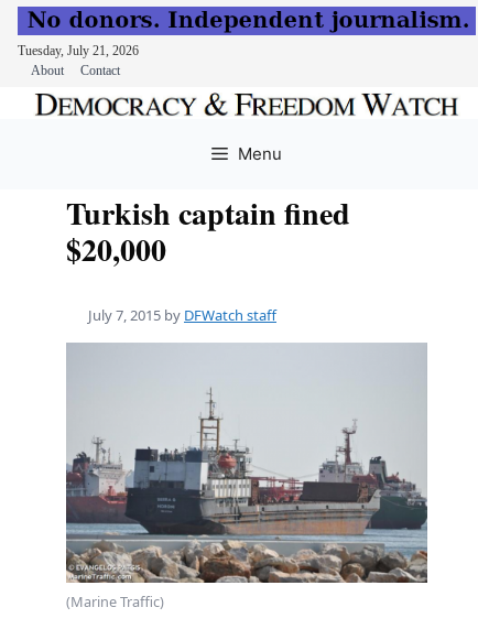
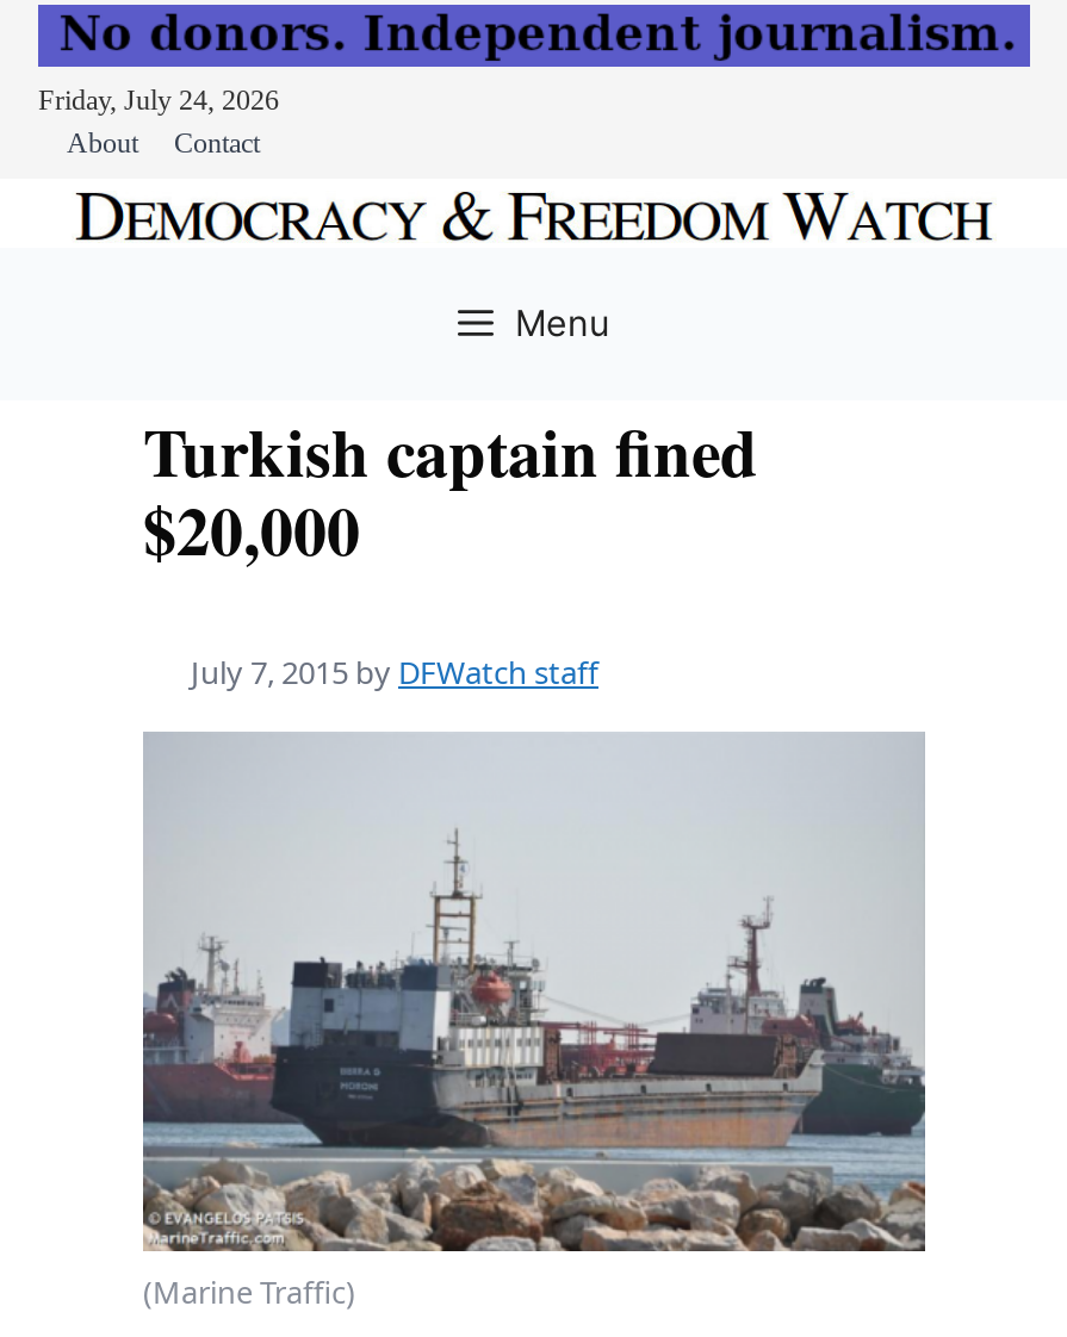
- Tuesday, July 21, 2026
+ Friday, July 24, 2026
